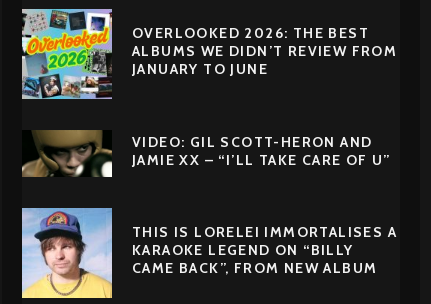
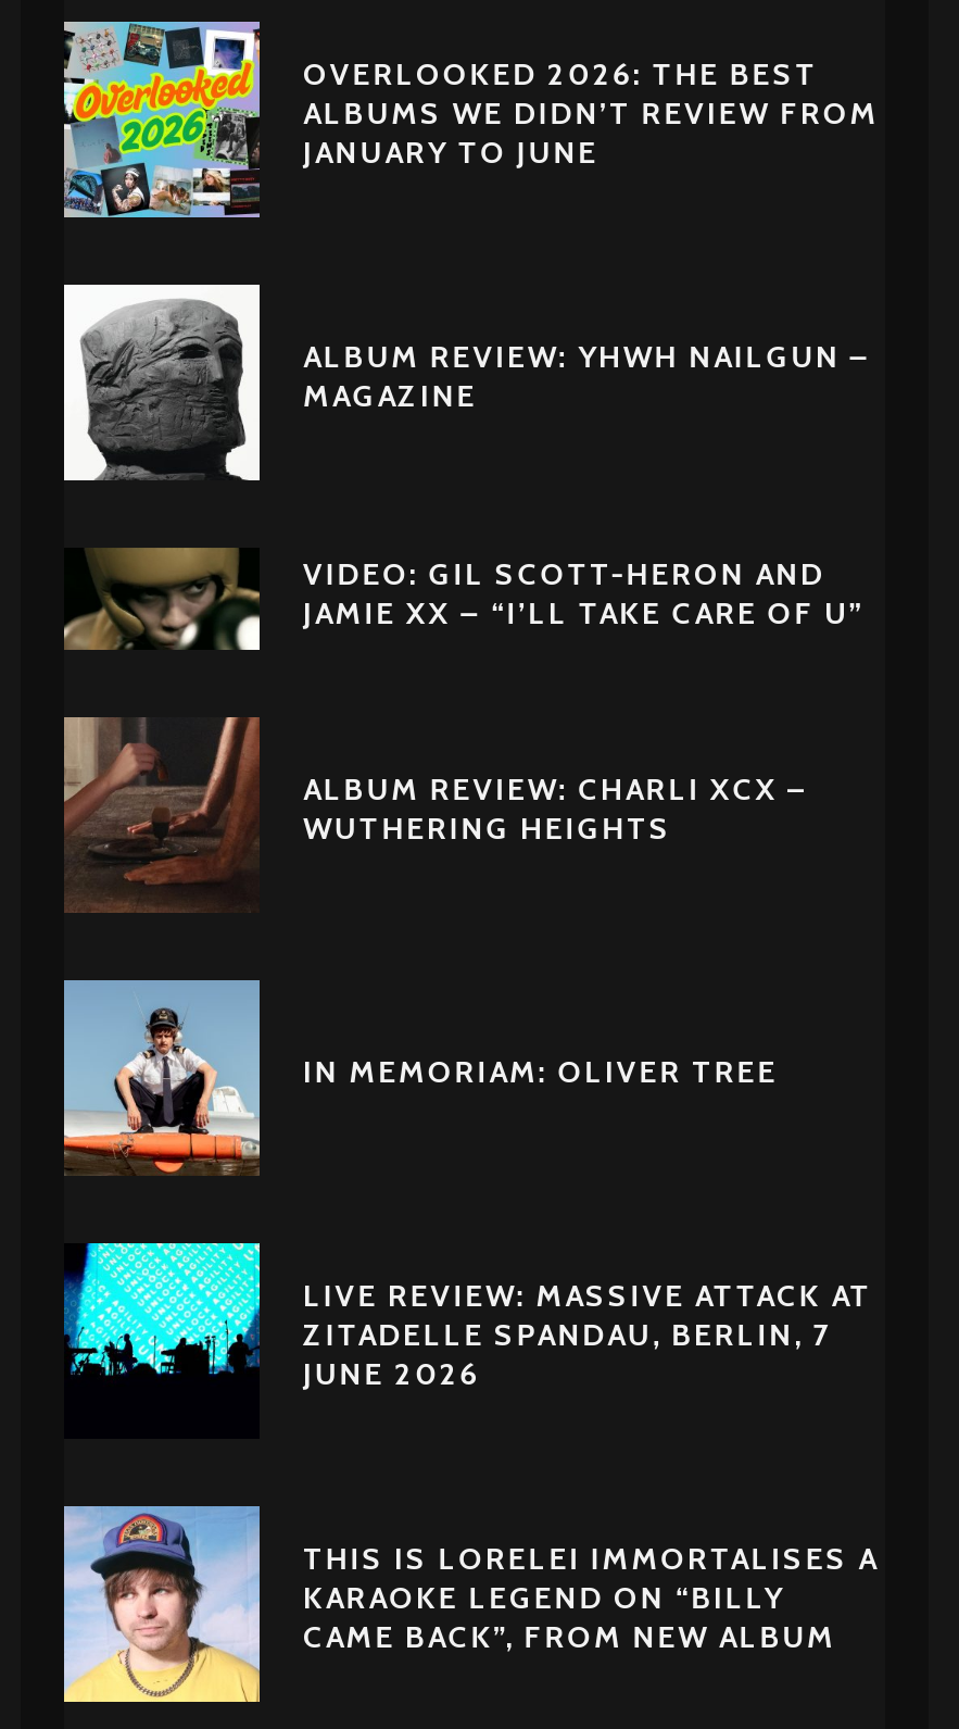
+ [image]
+ ALBUM REVIEW: YHWH NAILGUN –
+ MAGAZINE

+ [image]
+ ALBUM REVIEW: CHARLI XCX –
+ WUTHERING HEIGHTS

+ [image]
+ IN MEMORIAM: OLIVER TREE

+ [image]
+ LIVE REVIEW: MASSIVE ATTACK AT
+ ZITADELLE SPANDAU, BERLIN, 7
+ JUNE 2026
